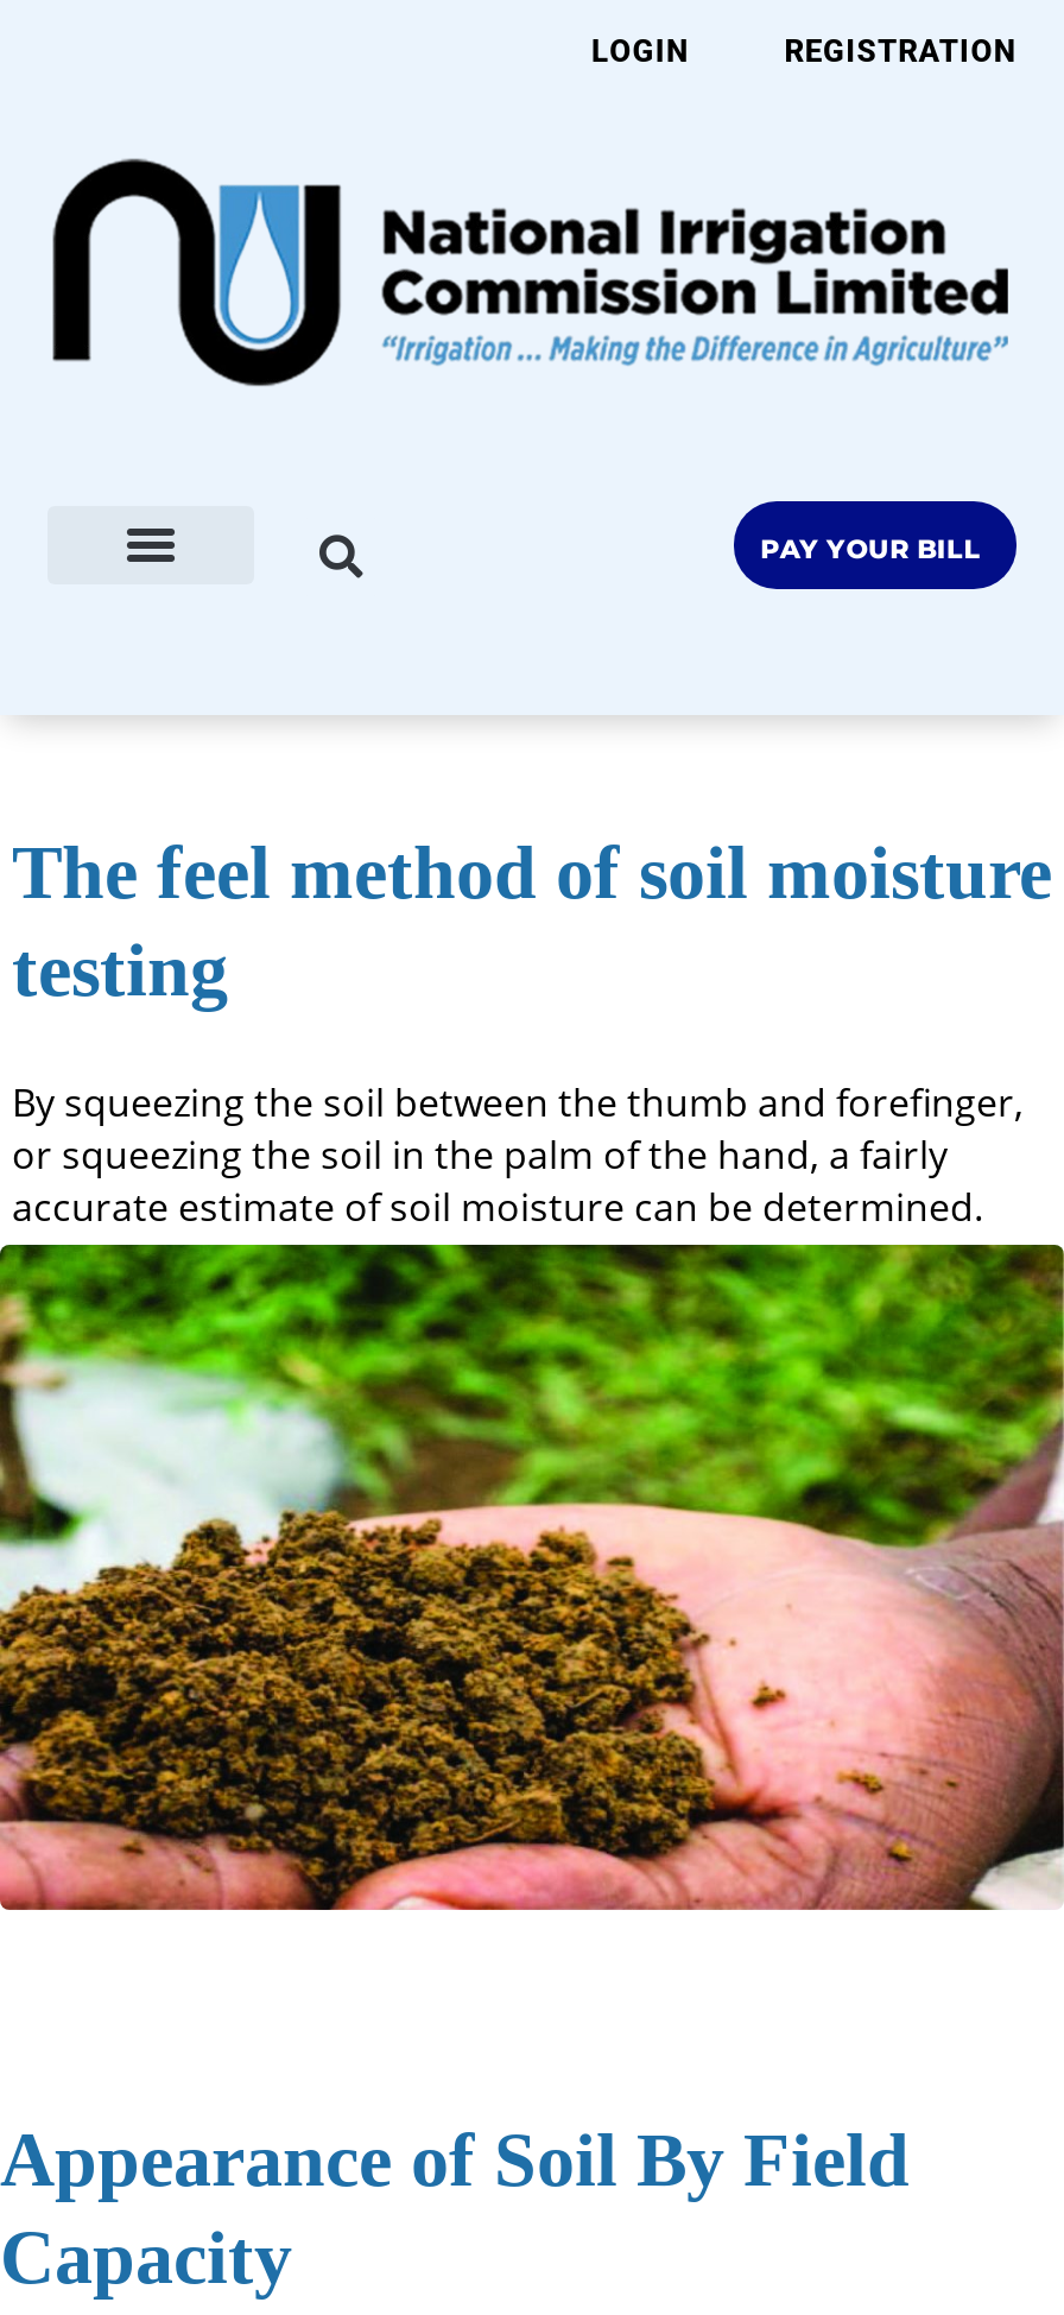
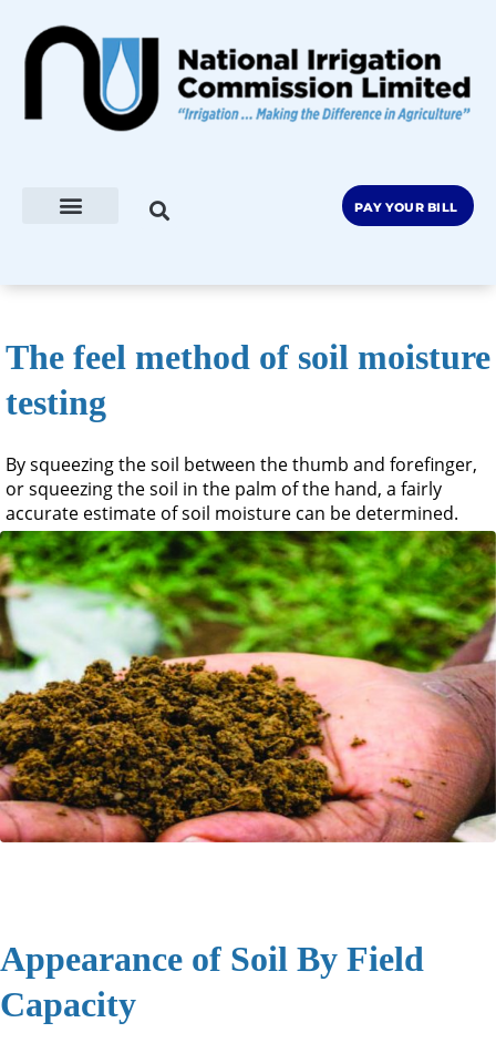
- LOGIN
- REGISTRATION
